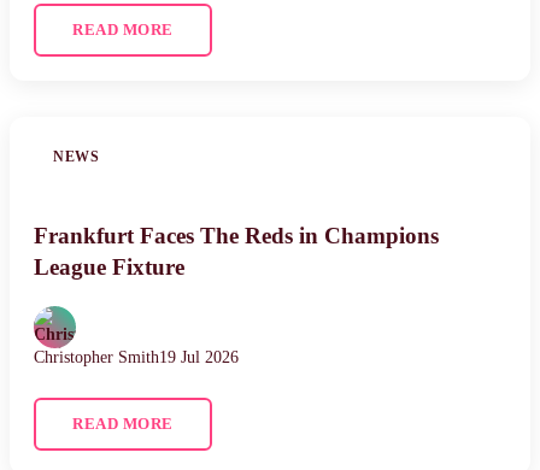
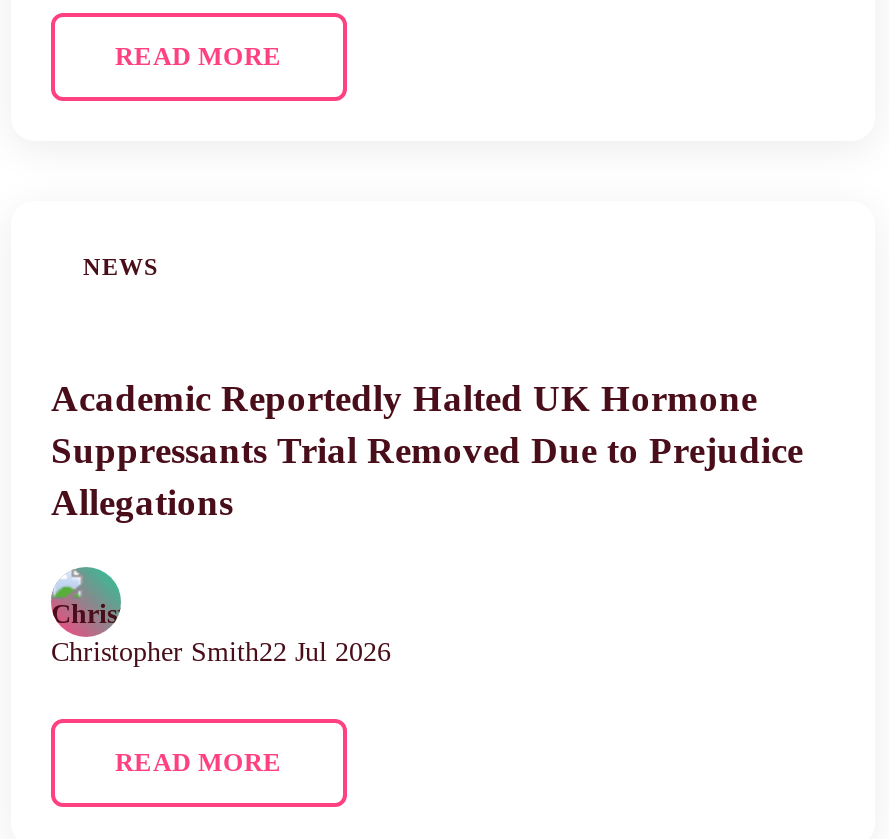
- Frankfurt Faces The Reds in Champions
- League Fixture
+ Academic Reportedly Halted UK Hormone
+ Suppressants Trial Removed Due to Prejudice
+ Allegations

- Christopher Smith19 Jul 2026
+ Christopher Smith22 Jul 2026
